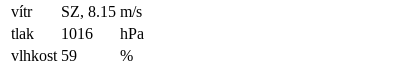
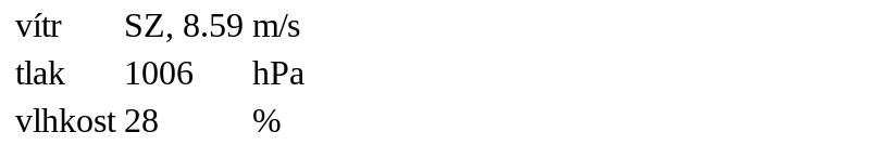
- vítr SZ, 8.15 m/s
+ vítr SZ, 8.59 m/s

- tlak 1016 hPa
+ tlak 1006 hPa

- vlhkost 59
+ vlhkost 28
